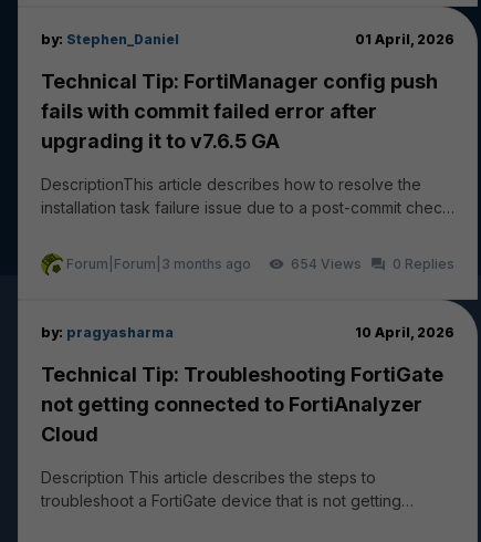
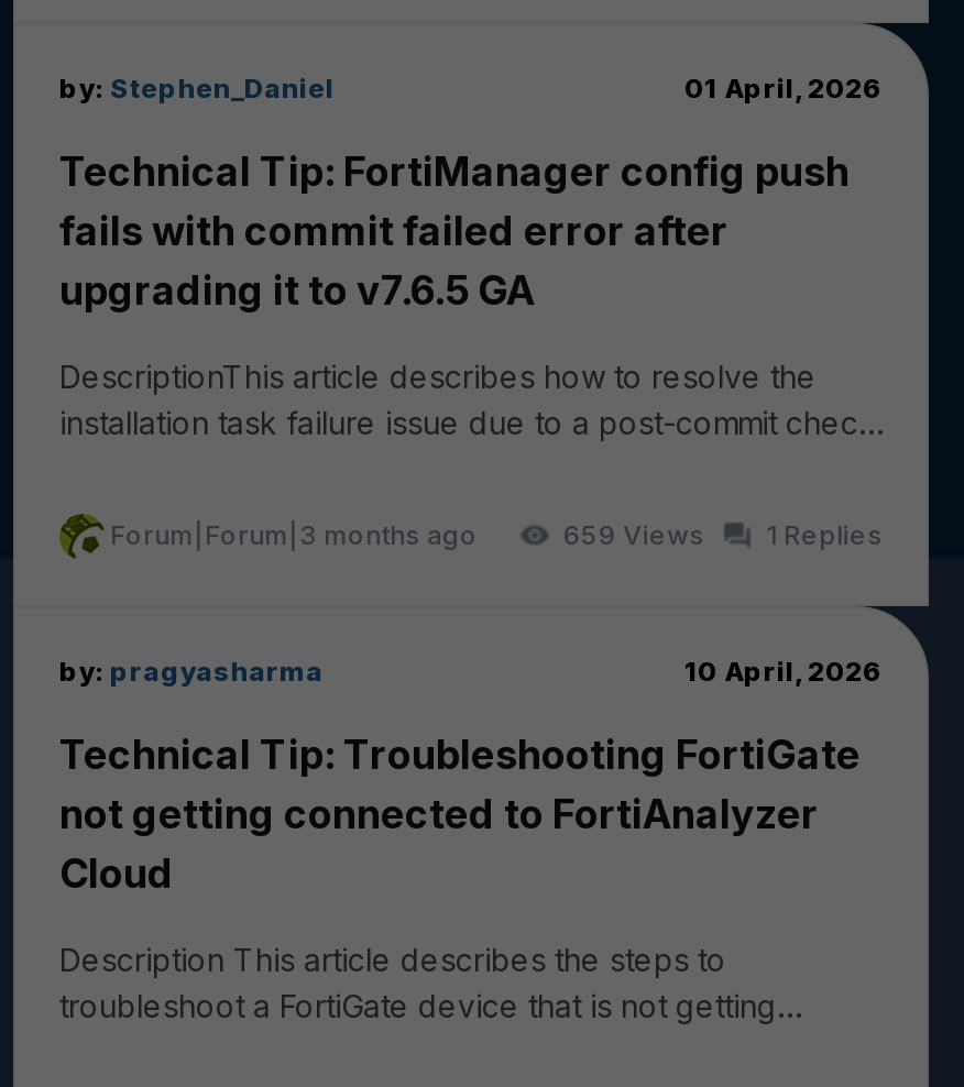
- 654
+ 659

- 0
+ 1
